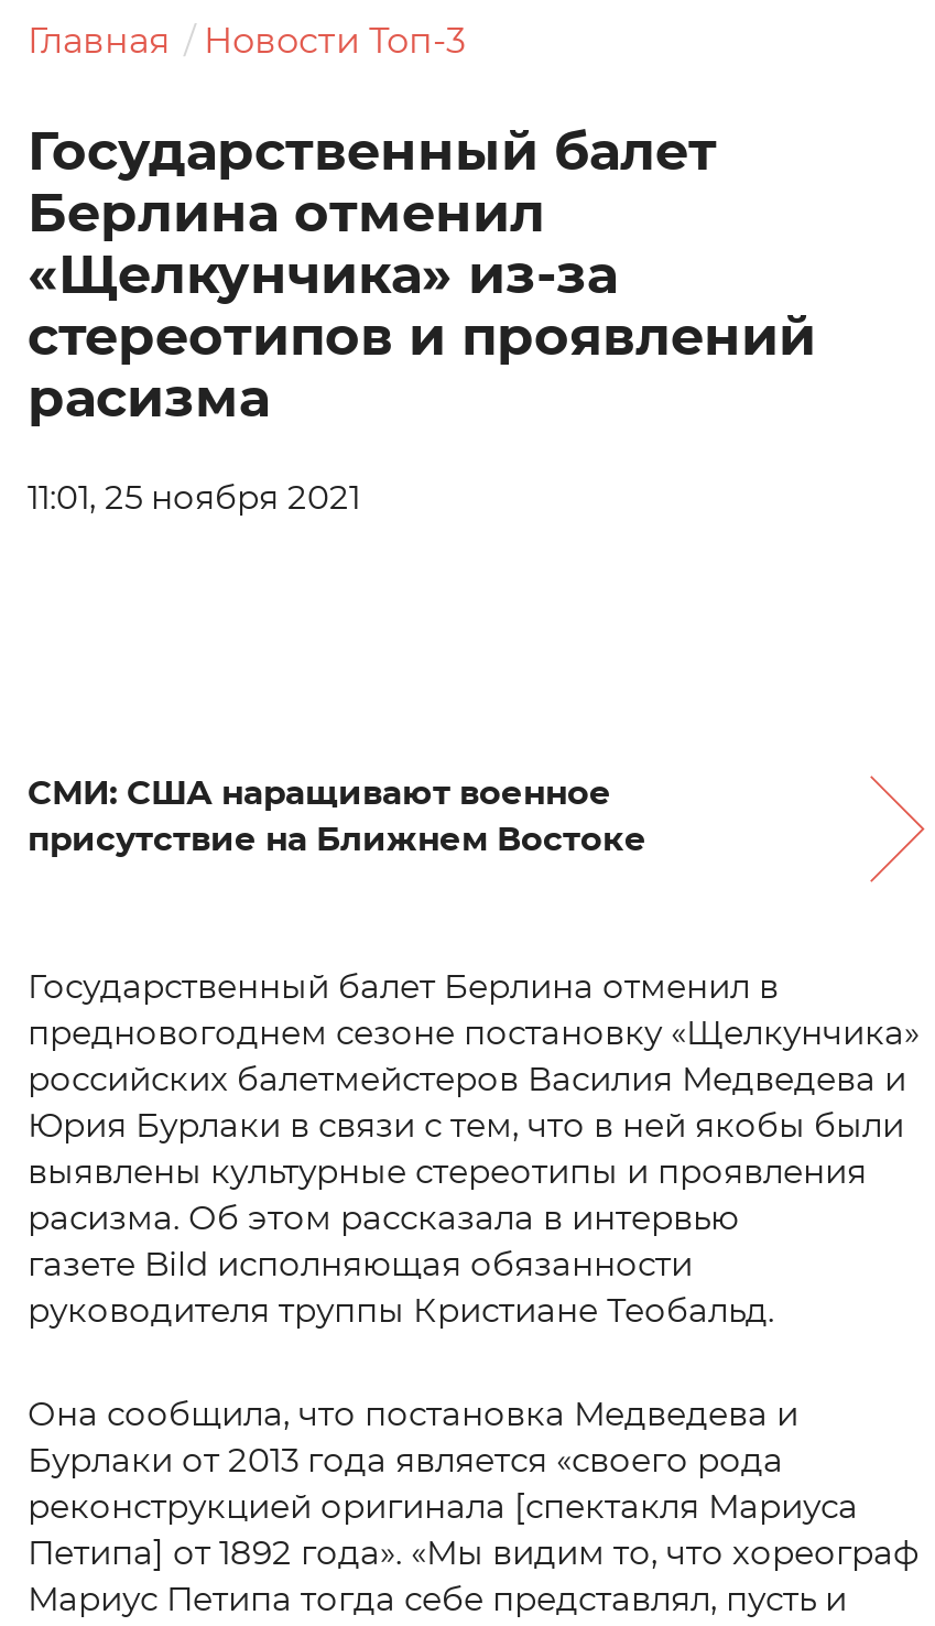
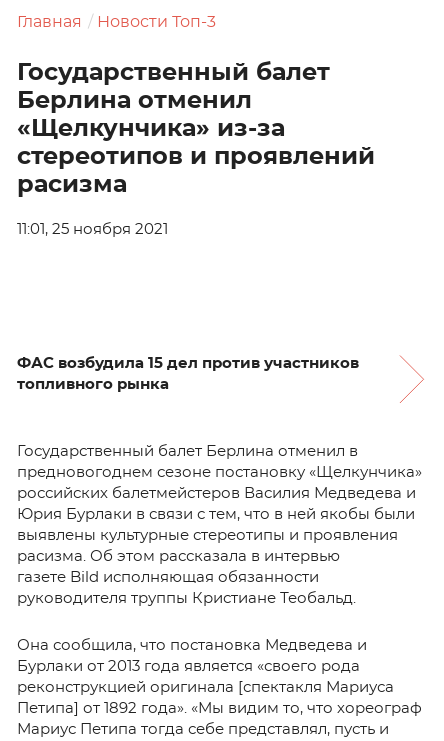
- СМИ: США наращивают военное
- присутствие на Ближнем Востоке
+ ФАС возбудила 15 дел против участников
+ топливного рынка
